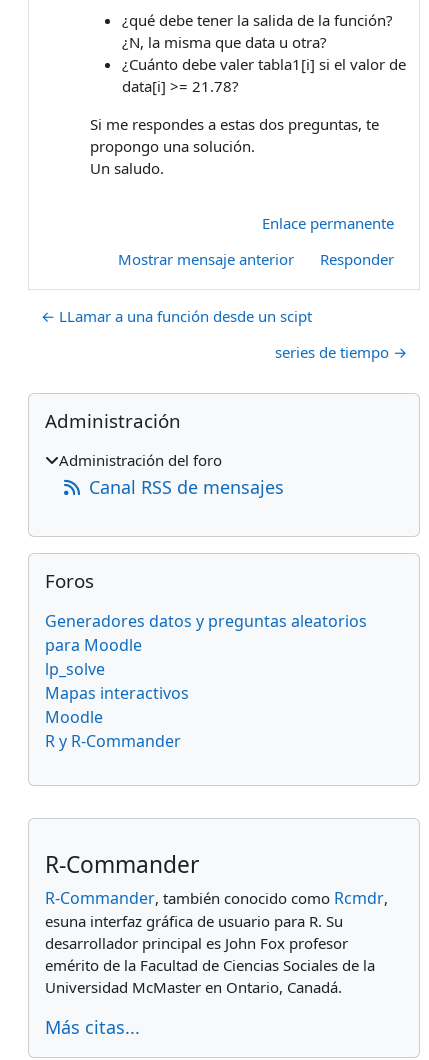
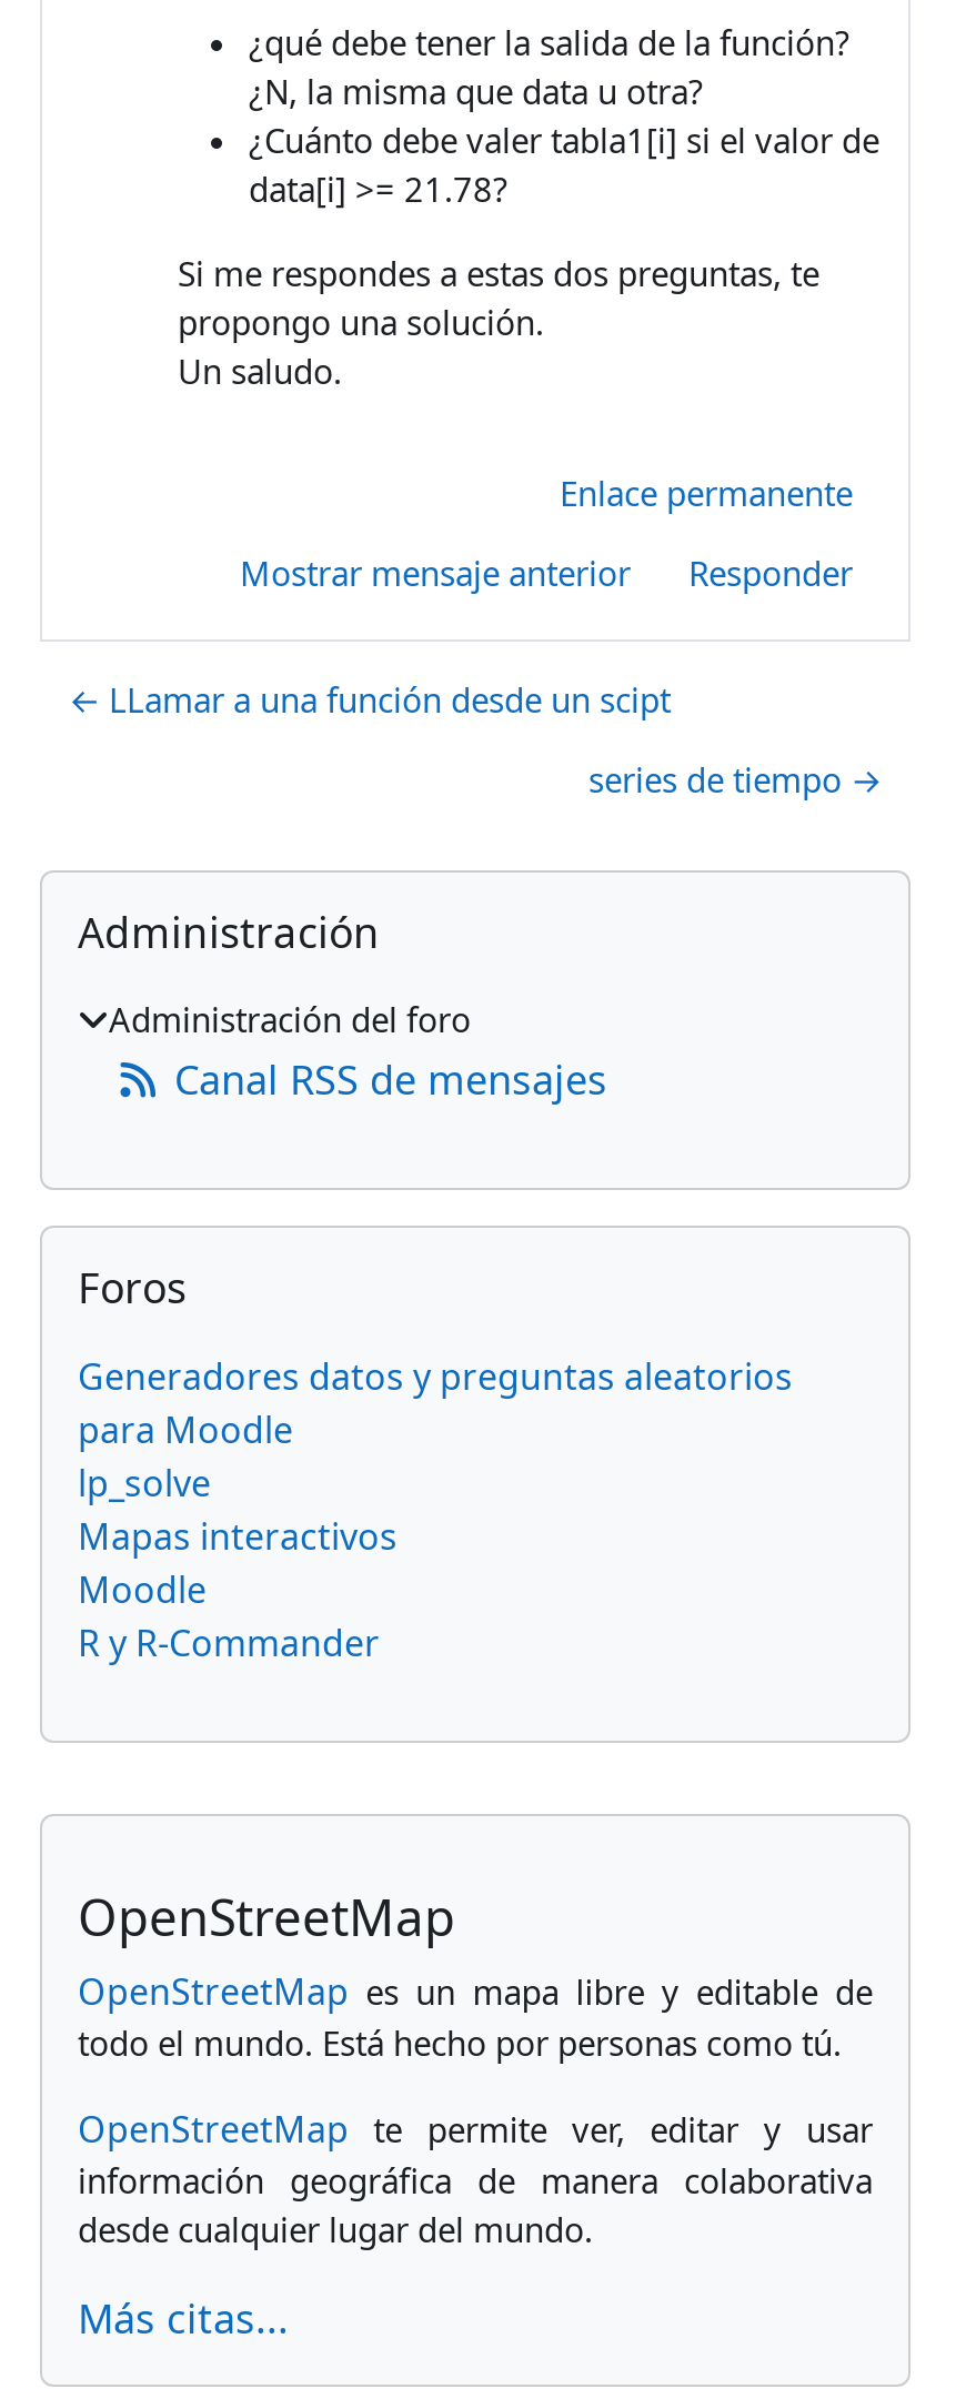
- R-Commander
- R-Commander, también conocido como Rcmdr,
- esuna interfaz gráfica de usuario para R. Su
- desarrollador principal es John Fox profesor
- emérito de la Facultad de Ciencias Sociales de la
- Universidad McMaster en Ontario, Canadá.
+ OpenStreetMap
+ OpenStreetMap es un mapa libre y editable de
+ todo el mundo. Está hecho por personas como tú.
+ OpenStreetMap te permite ver, editar y usar
+ información geográfica de manera colaborativa
+ desde cualquier lugar del mundo.
